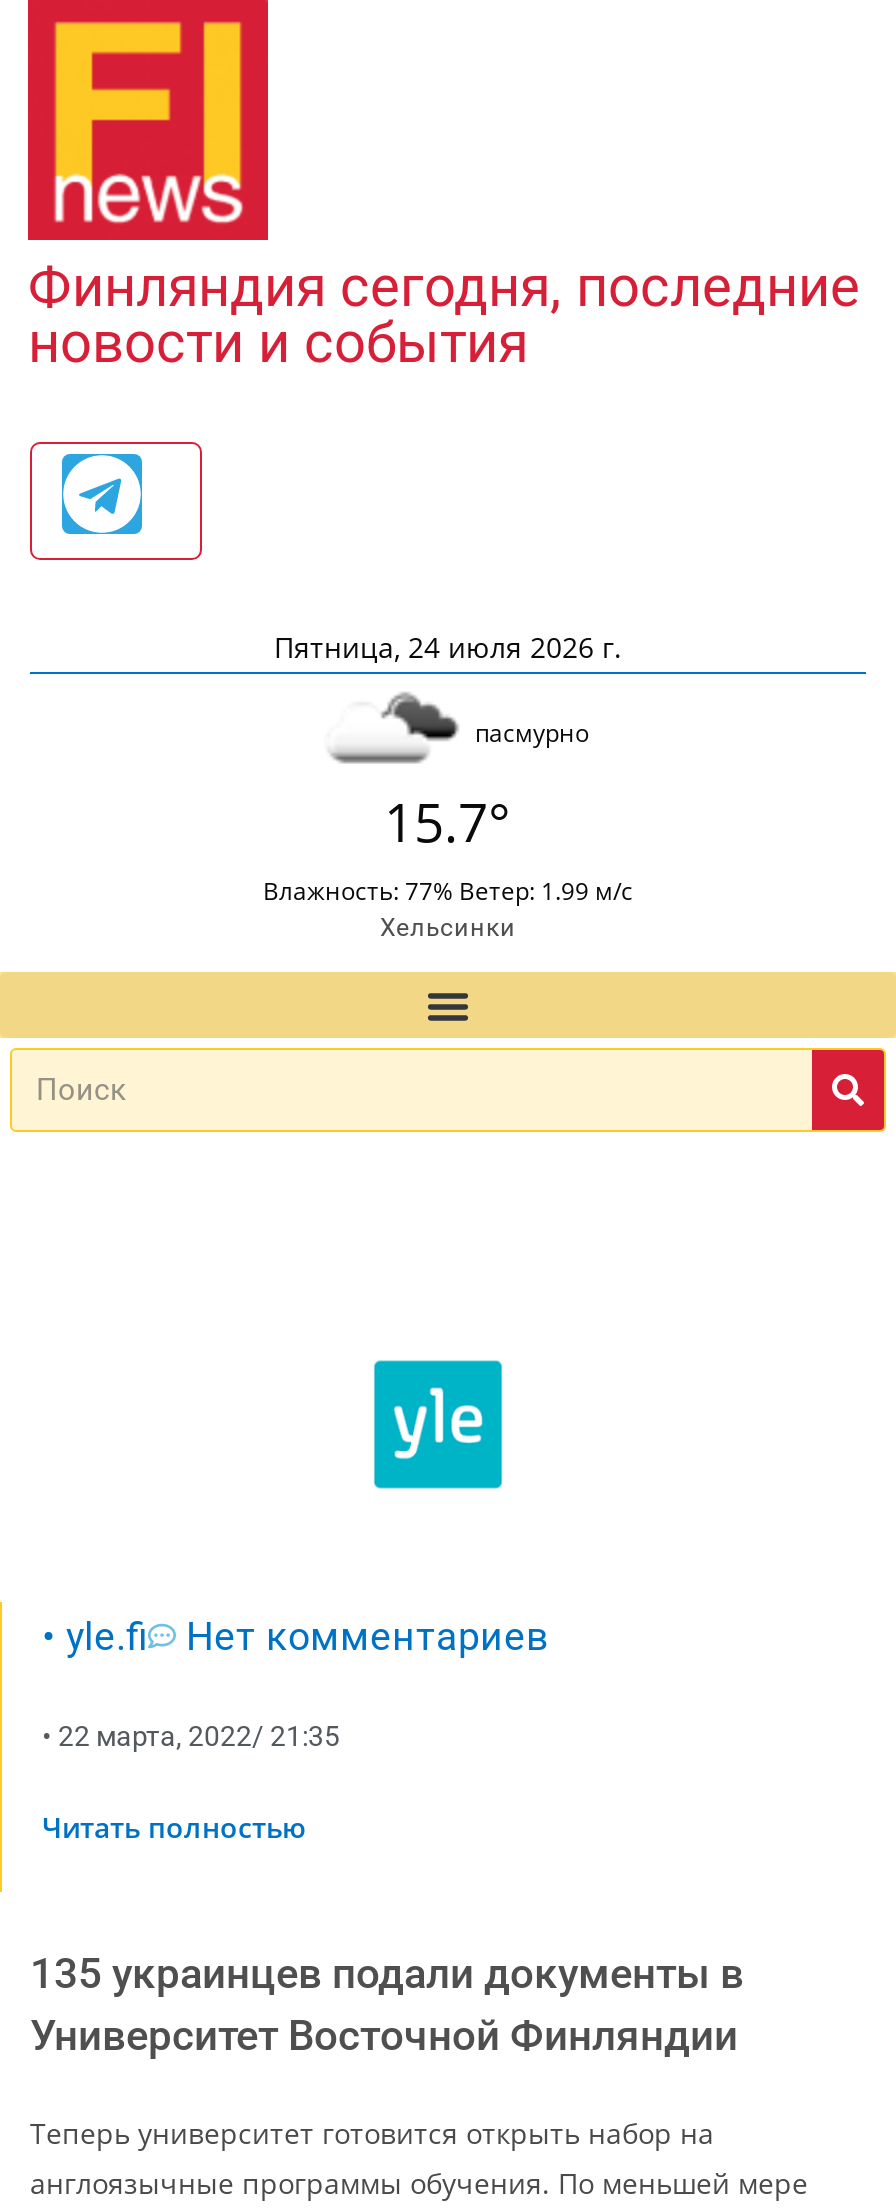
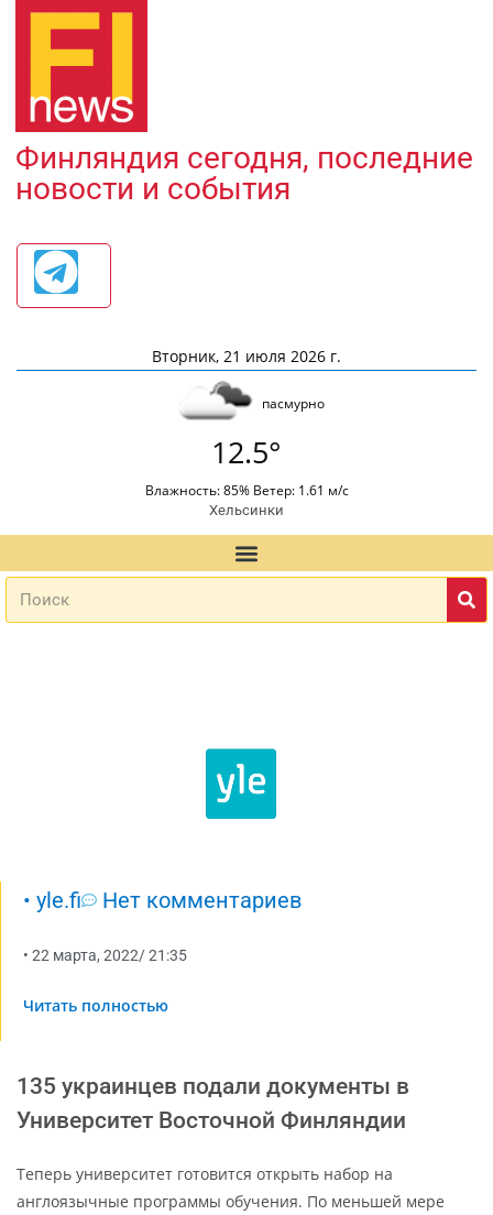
- Пятница, 24 июля 2026 г.
+ Вторник, 21 июля 2026 г.

- 15.7°
+ 12.5°

- Влажность: 77% Ветер: 1.99 м/с
+ Влажность: 85% Ветер: 1.61 м/с
